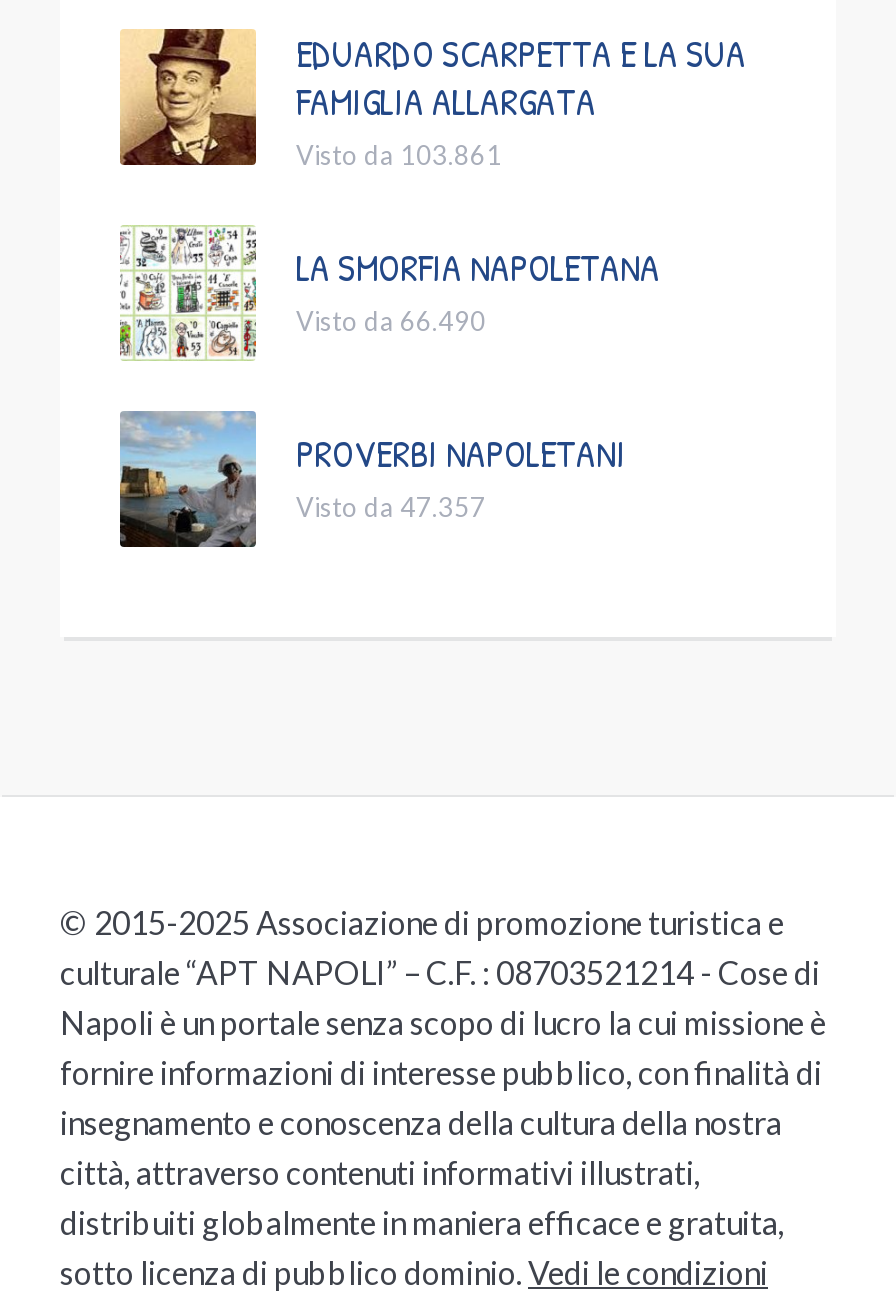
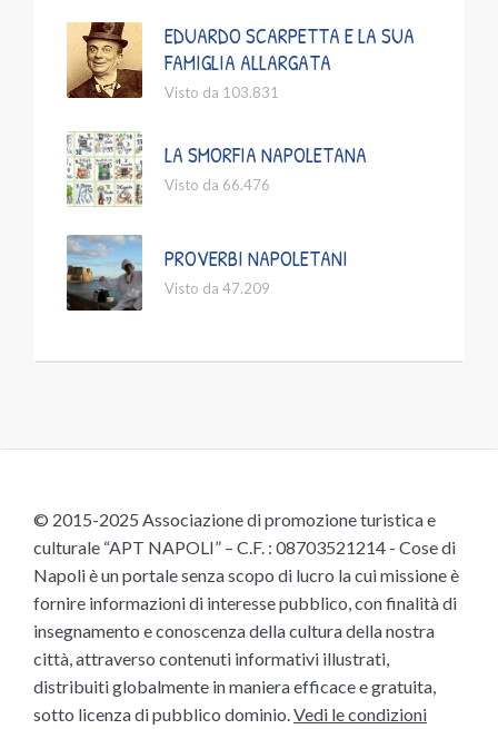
- Visto da 103.861
+ Visto da 103.831

- Visto da 66.490
+ Visto da 66.476

- Visto da 47.357
+ Visto da 47.209
